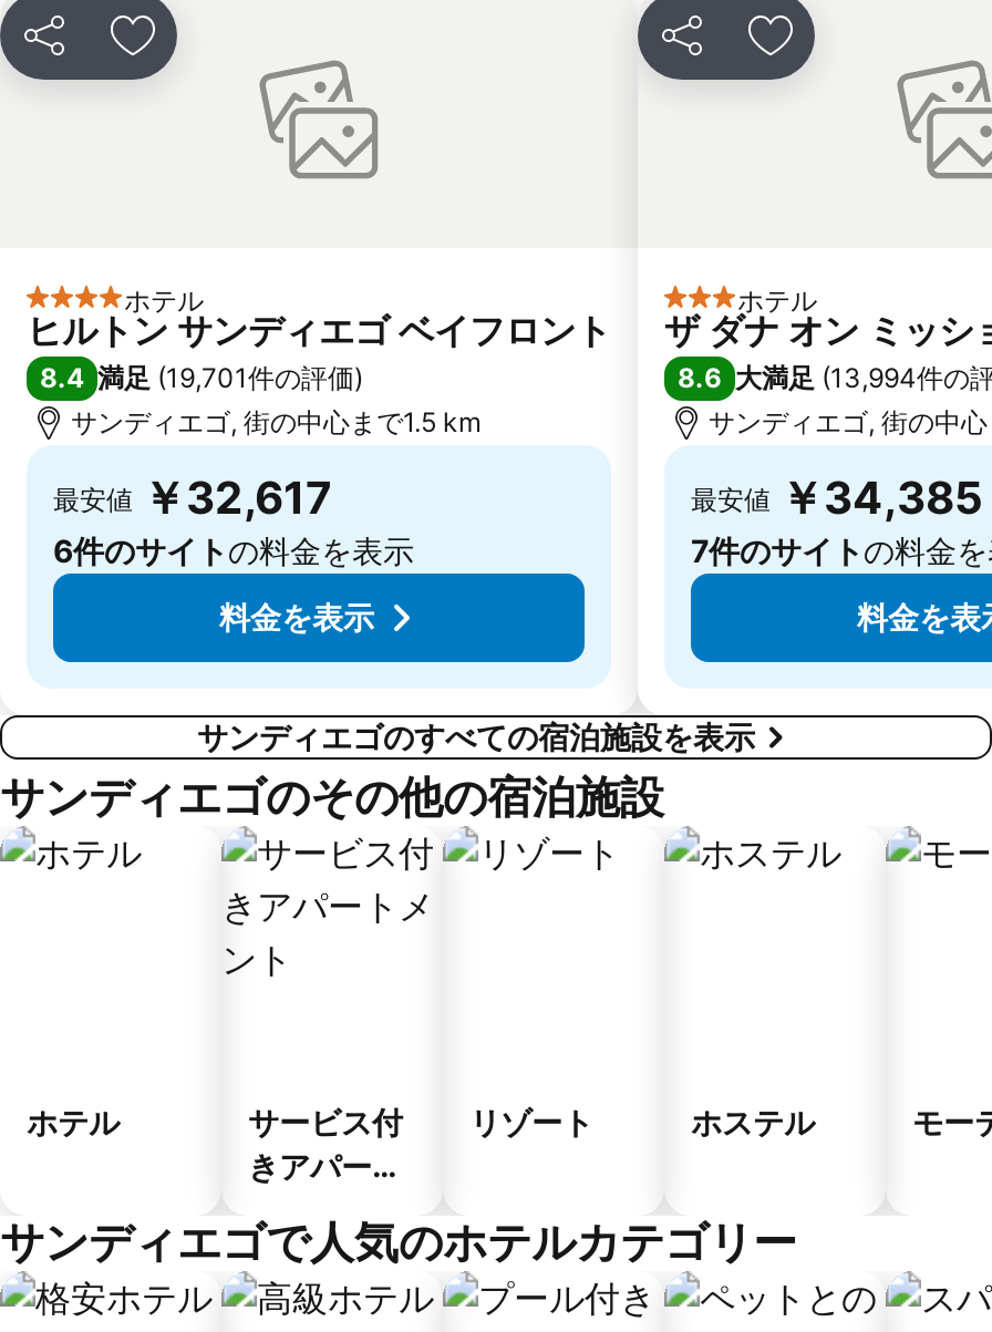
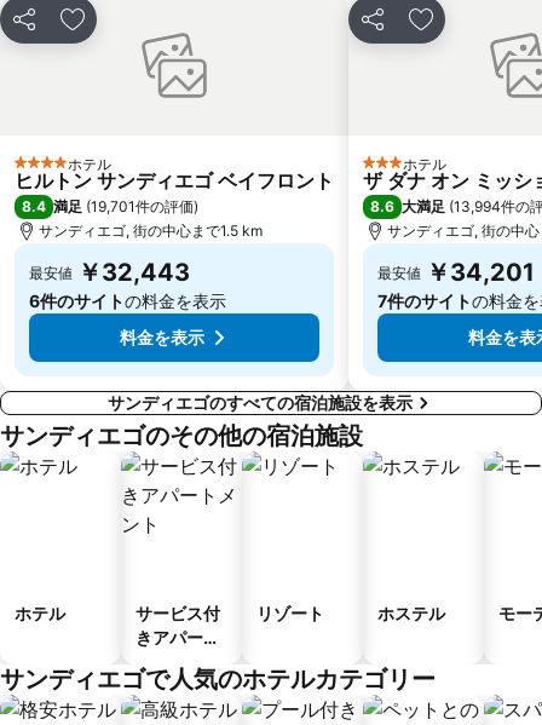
- 最安値 ￥32,617
+ 最安値 ￥32,443

- 最安値 ￥34,385
+ 最安値 ￥34,201
